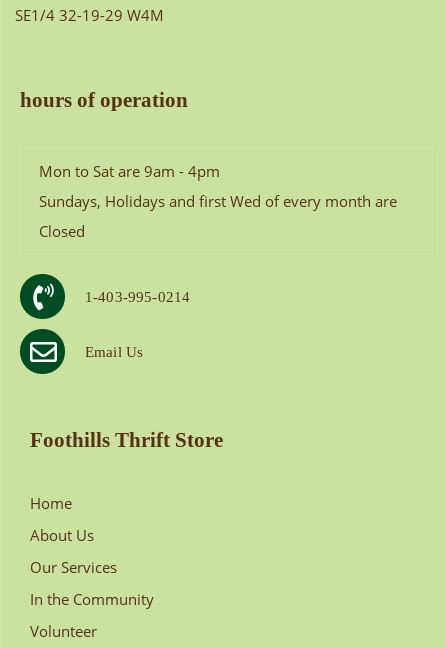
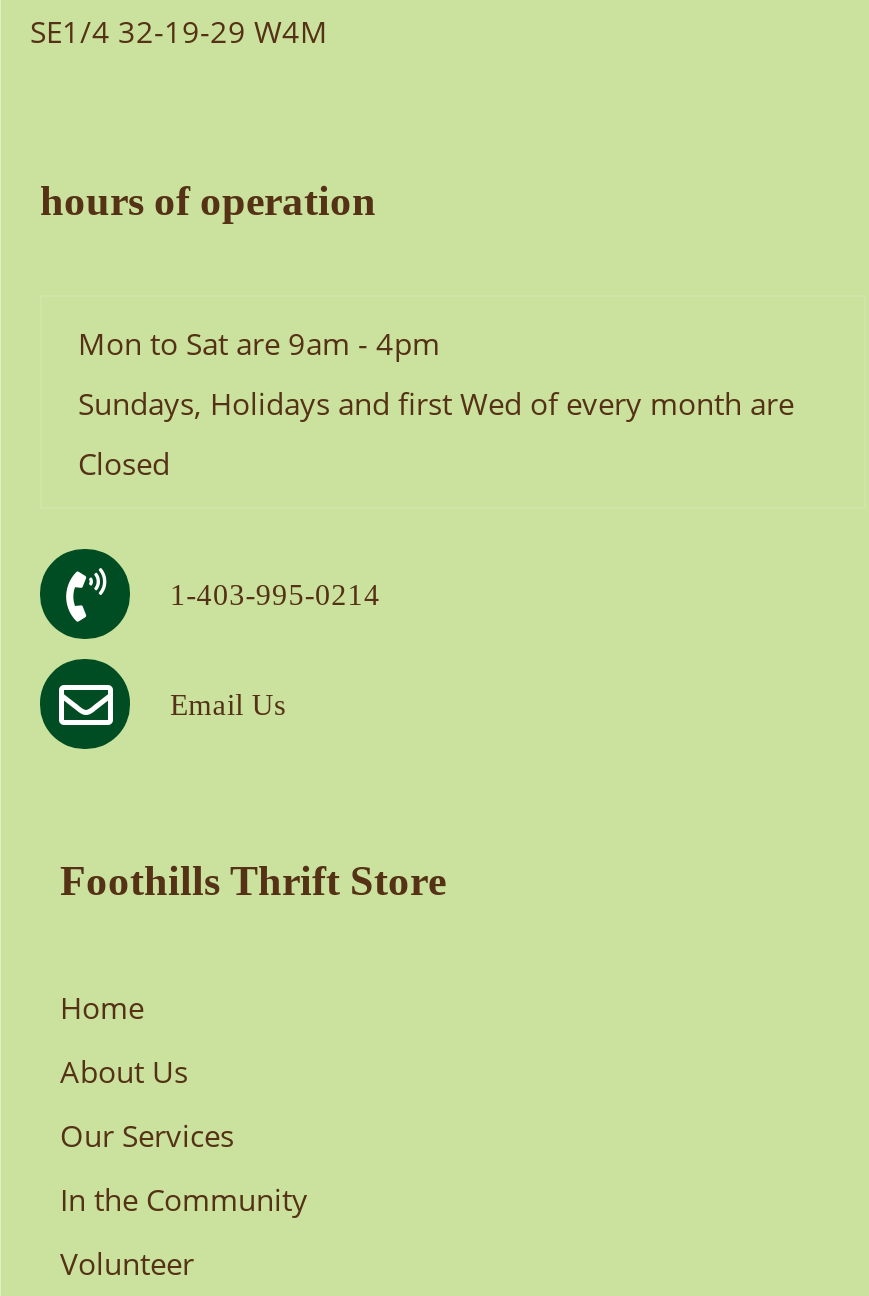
- [image]
+ [image]
